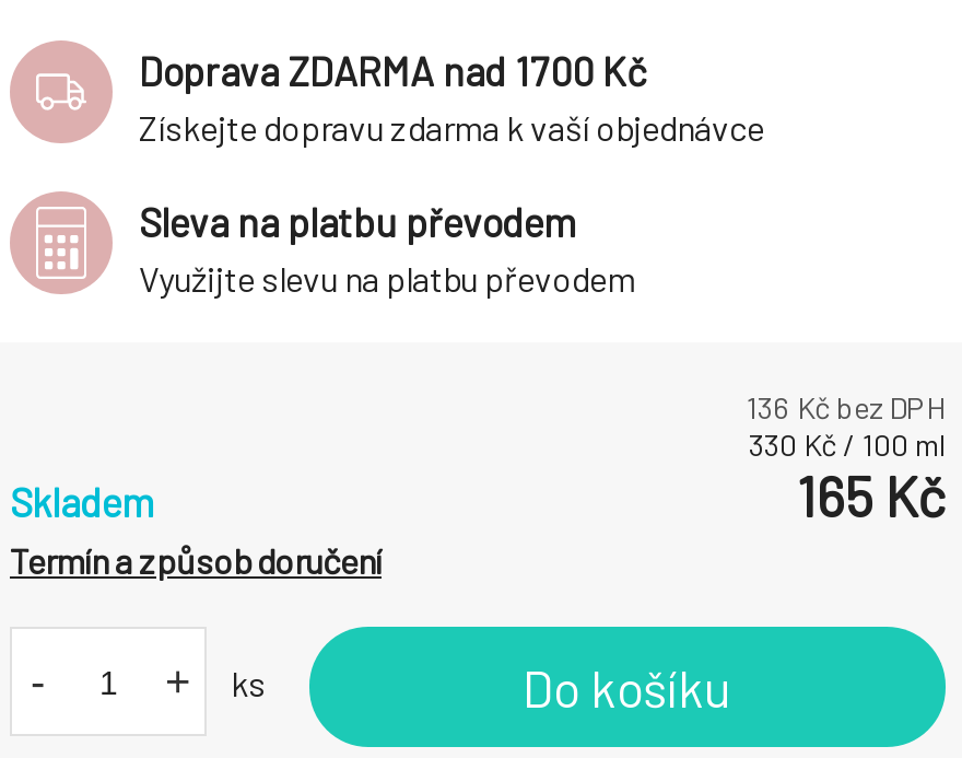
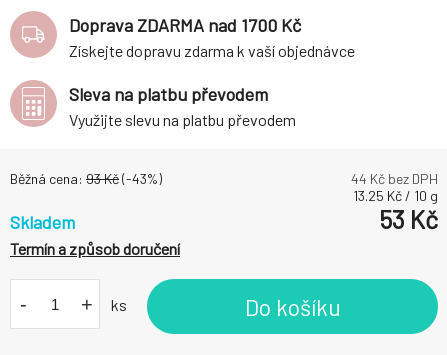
- 136 Kč bez DPH
- 330 Kč / 100 ml
+ Běžná cena: 93 Kč (-43%)
+ 44 Kč bez DPH
+ 13.25 Kč / 10 g

- 165 Kč
+ 53 Kč
